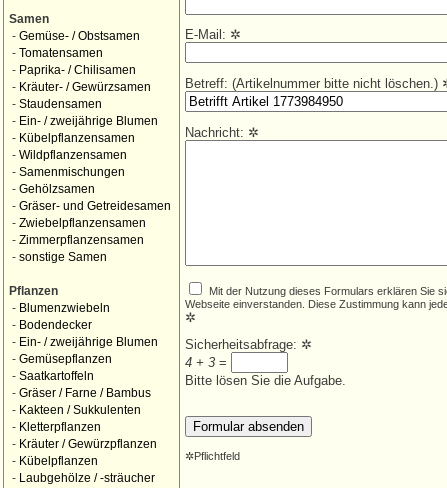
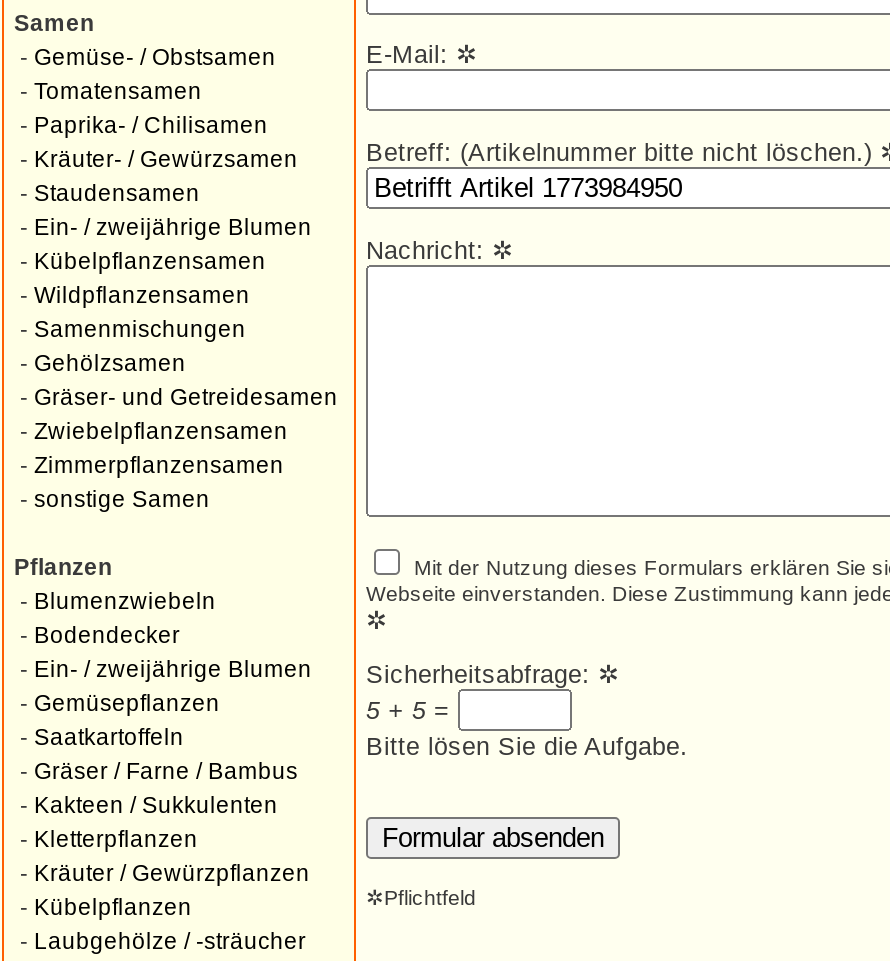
- 4 + 3 =
+ 5 + 5 =
